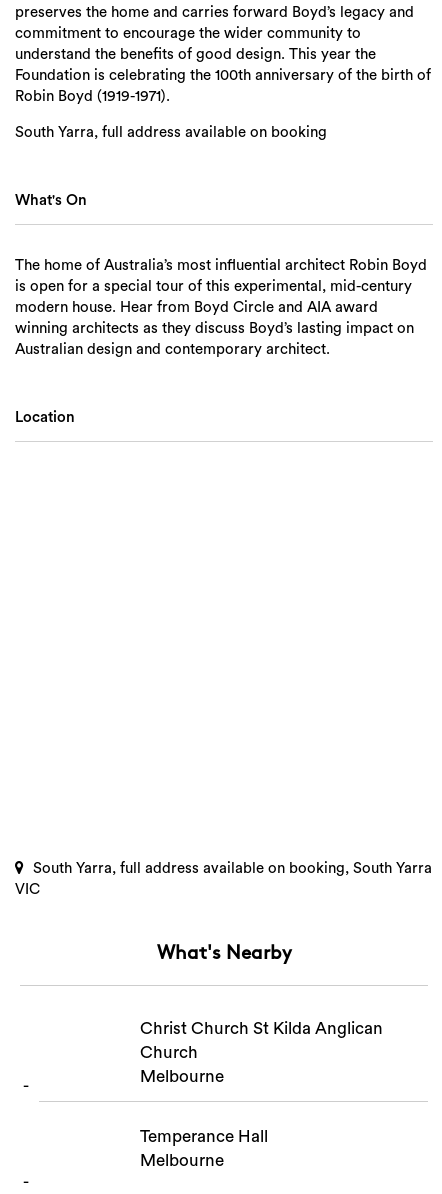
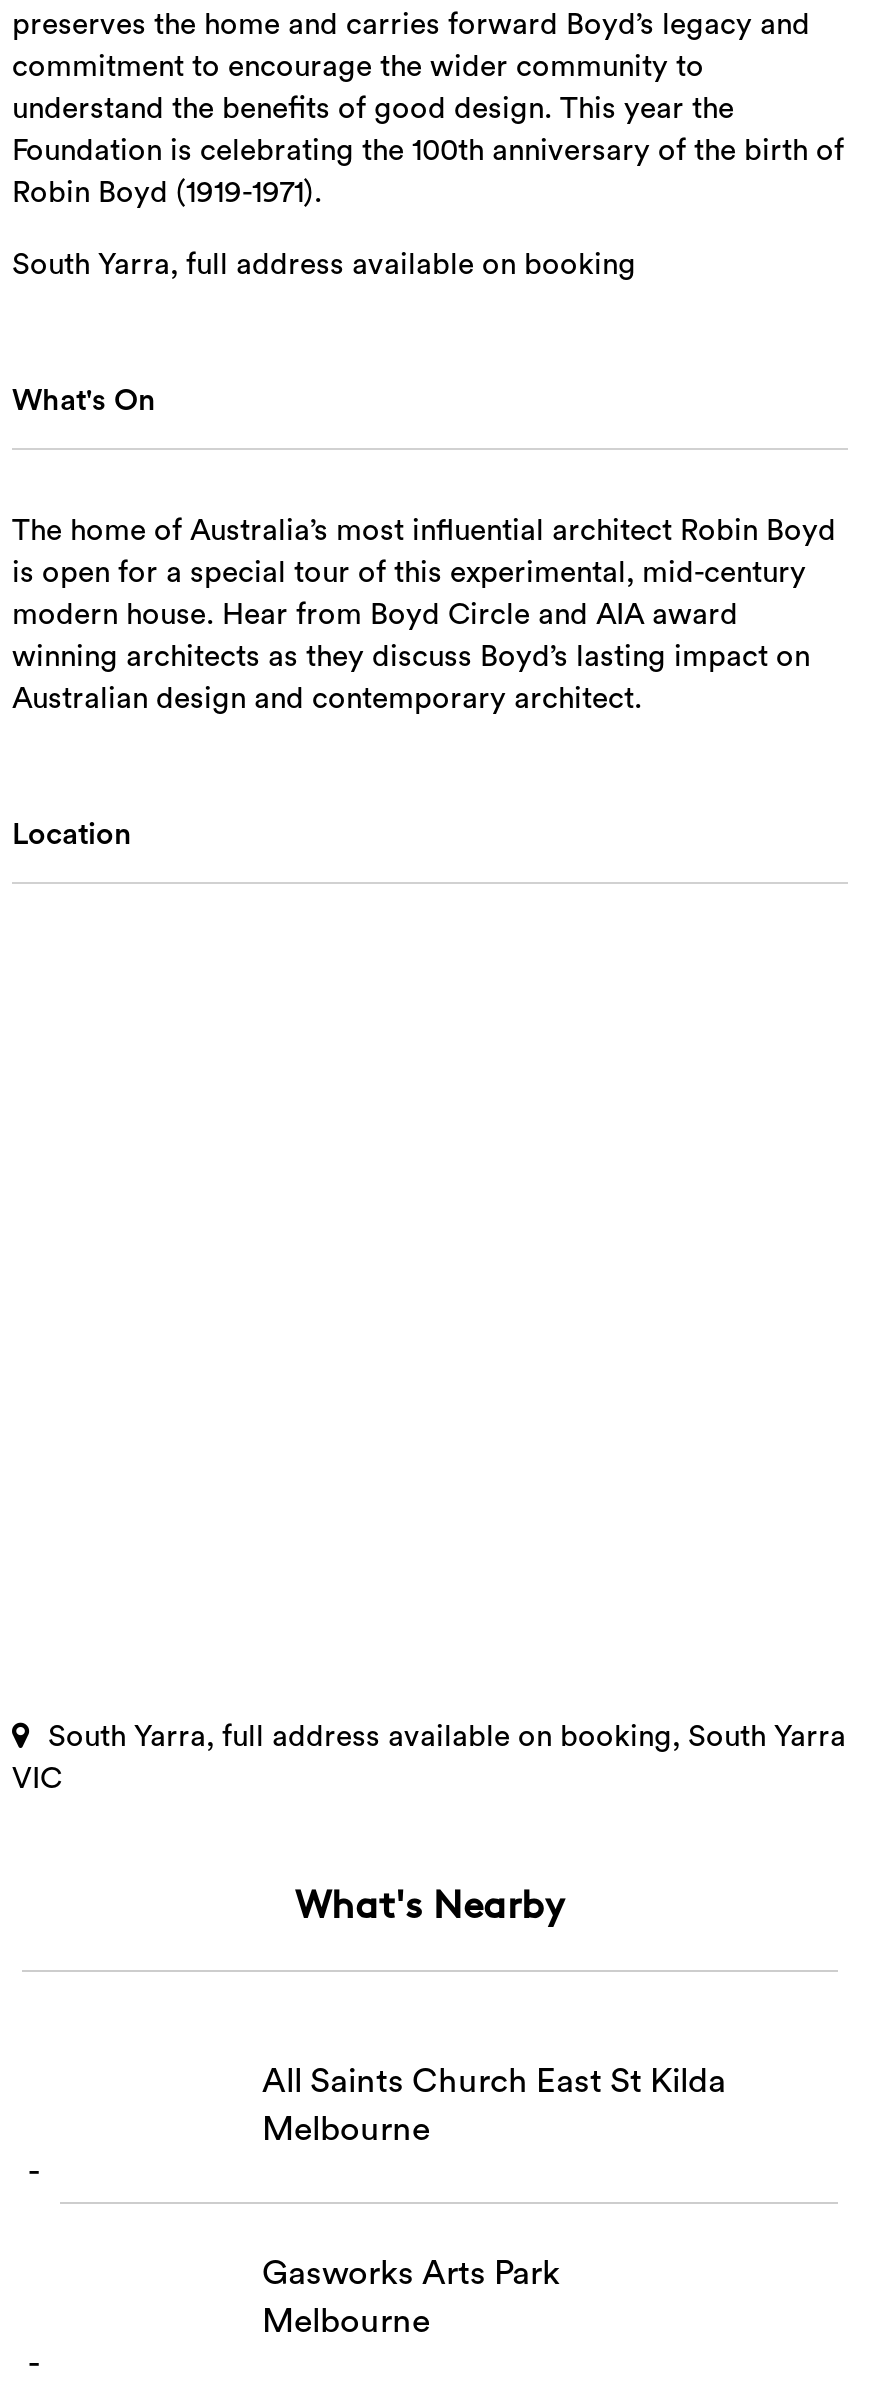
- Christ Church St Kilda Anglican
- Church
+ All Saints Church East St Kilda

- Temperance Hall
+ Gasworks Arts Park
